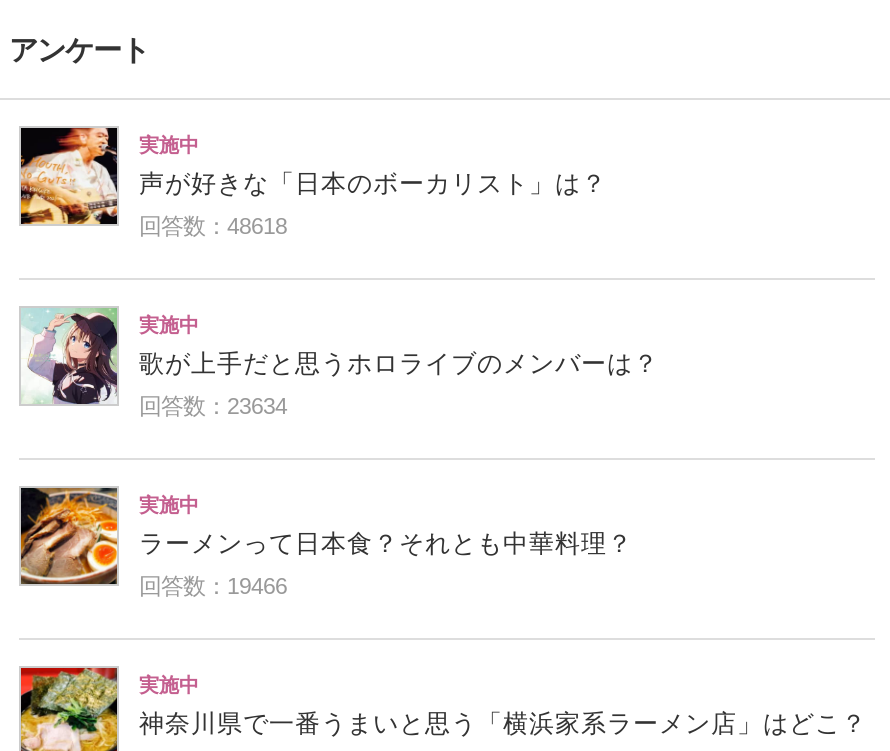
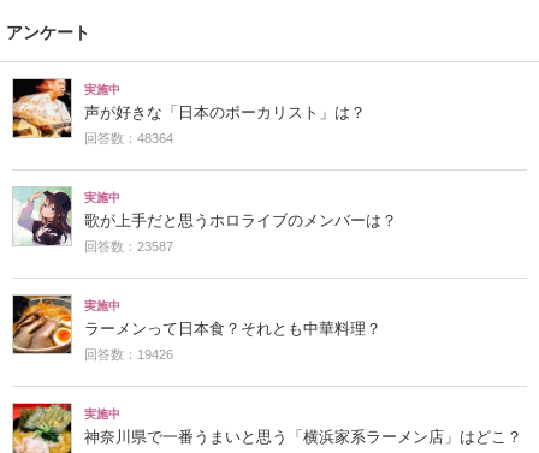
- 回答数：48618
+ 回答数：48364

- 回答数：23634
+ 回答数：23587

- 回答数：19466
+ 回答数：19426
